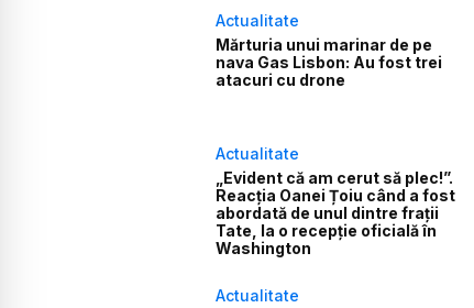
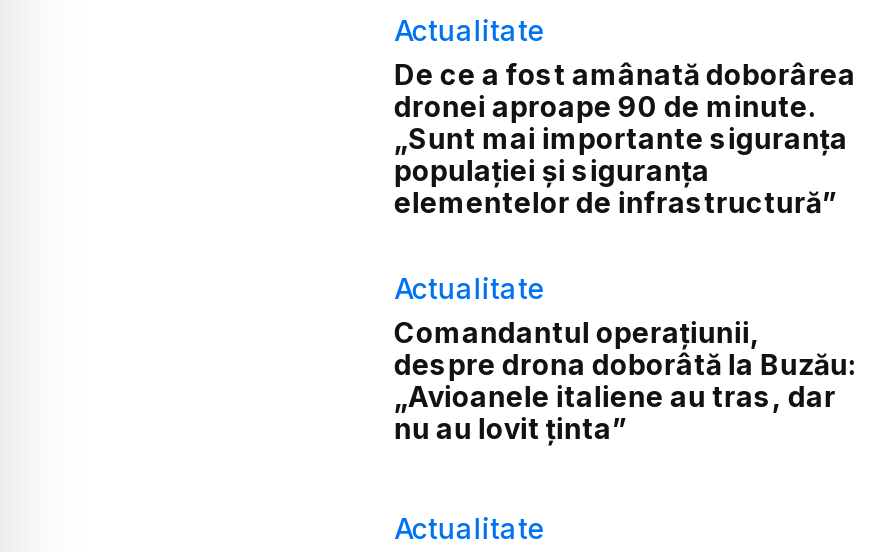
- Mărturia unui marinar de pe
- nava Gas Lisbon: Au fost trei
- atacuri cu drone
+ De ce a fost amânată doborârea
+ dronei aproape 90 de minute.
+ „Sunt mai importante siguranţa
+ populaţiei şi siguranţa
+ elementelor de infrastructură”

- „Evident că am cerut să plec!”.
- Reacția Oanei Țoiu când a fost
- abordată de unul dintre frații
- Tate, la o recepție oficială în
- Washington
+ Comandantul operațiunii,
+ despre drona doborâtă la Buzău:
+ „Avioanele italiene au tras, dar
+ nu au lovit ținta”
